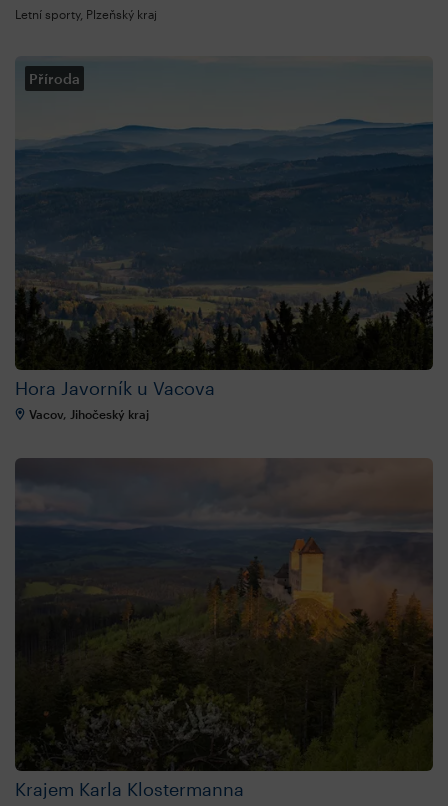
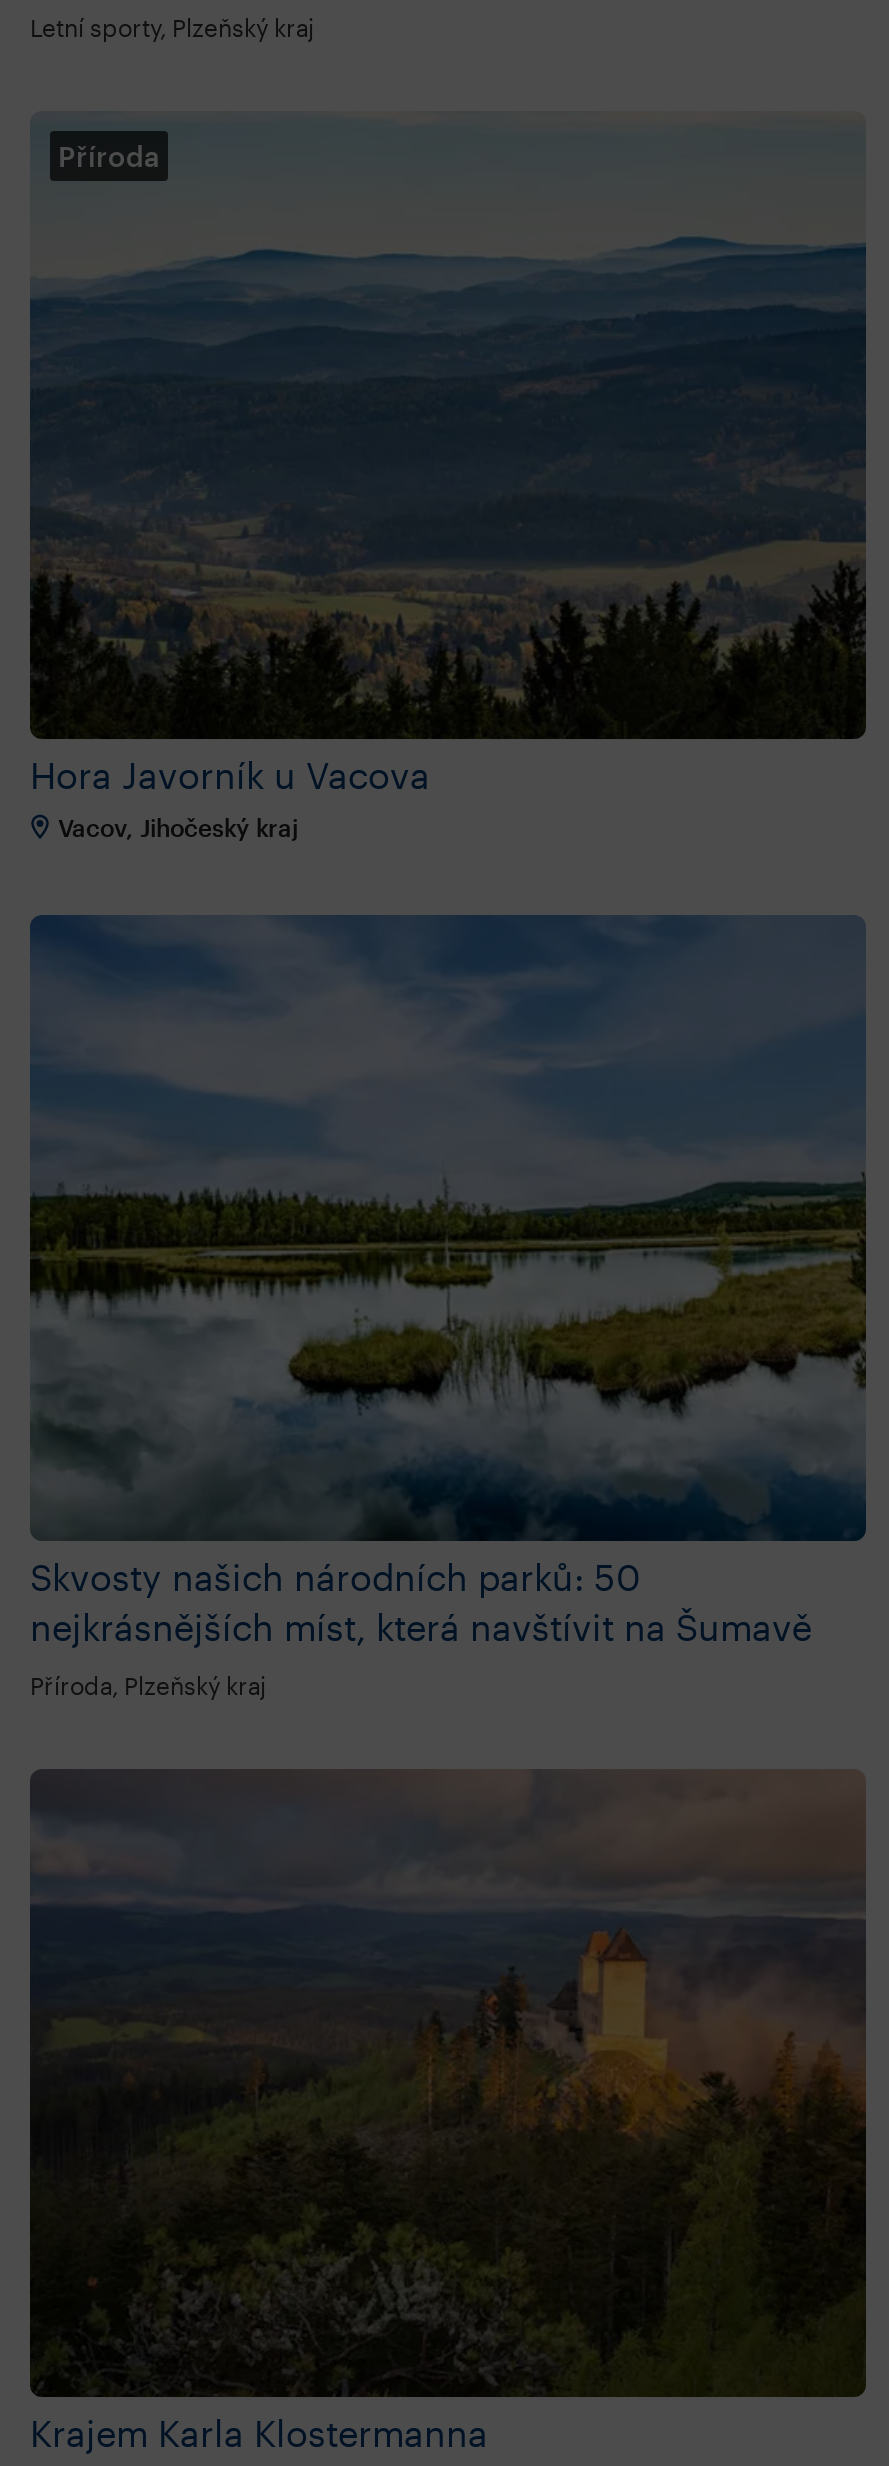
+ [image]
+ Skvosty našich národních parků: 50
+ nejkrásnějších míst, která navštívit na Šumavě
+ Příroda, Plzeňský kraj
